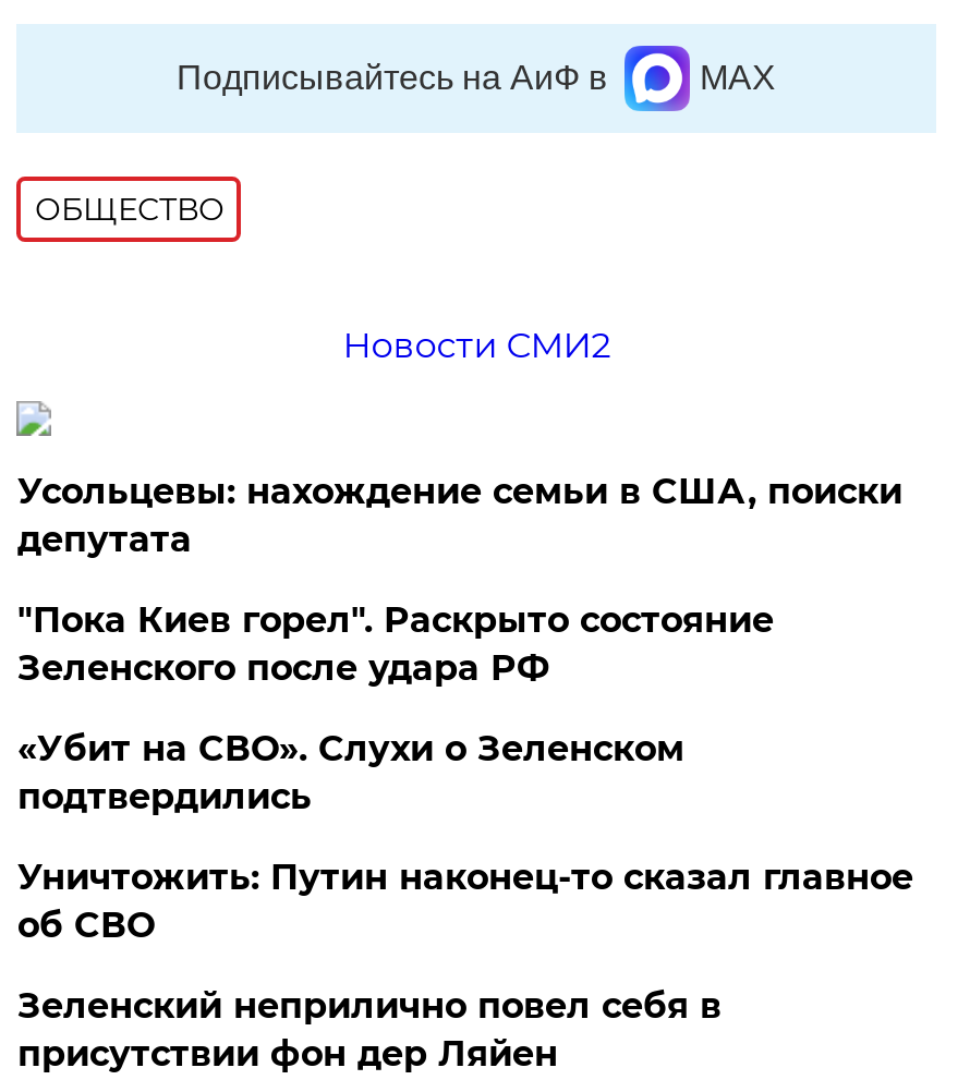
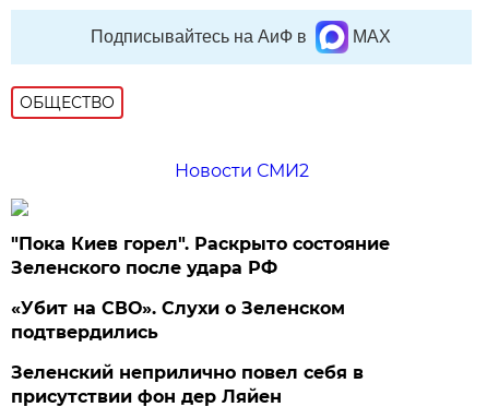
- Усольцевы: нахождение семьи в США, поиски
- депутата

- Уничтожить: Путин наконец-то сказал главное
- об СВО
